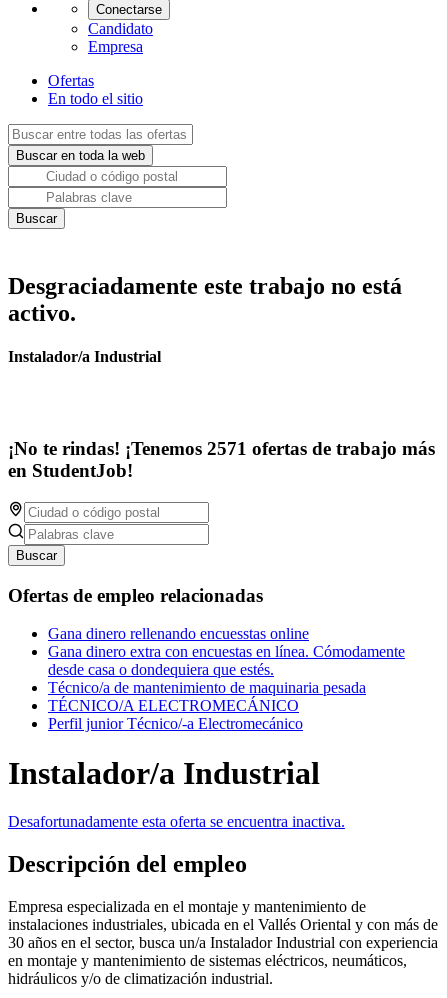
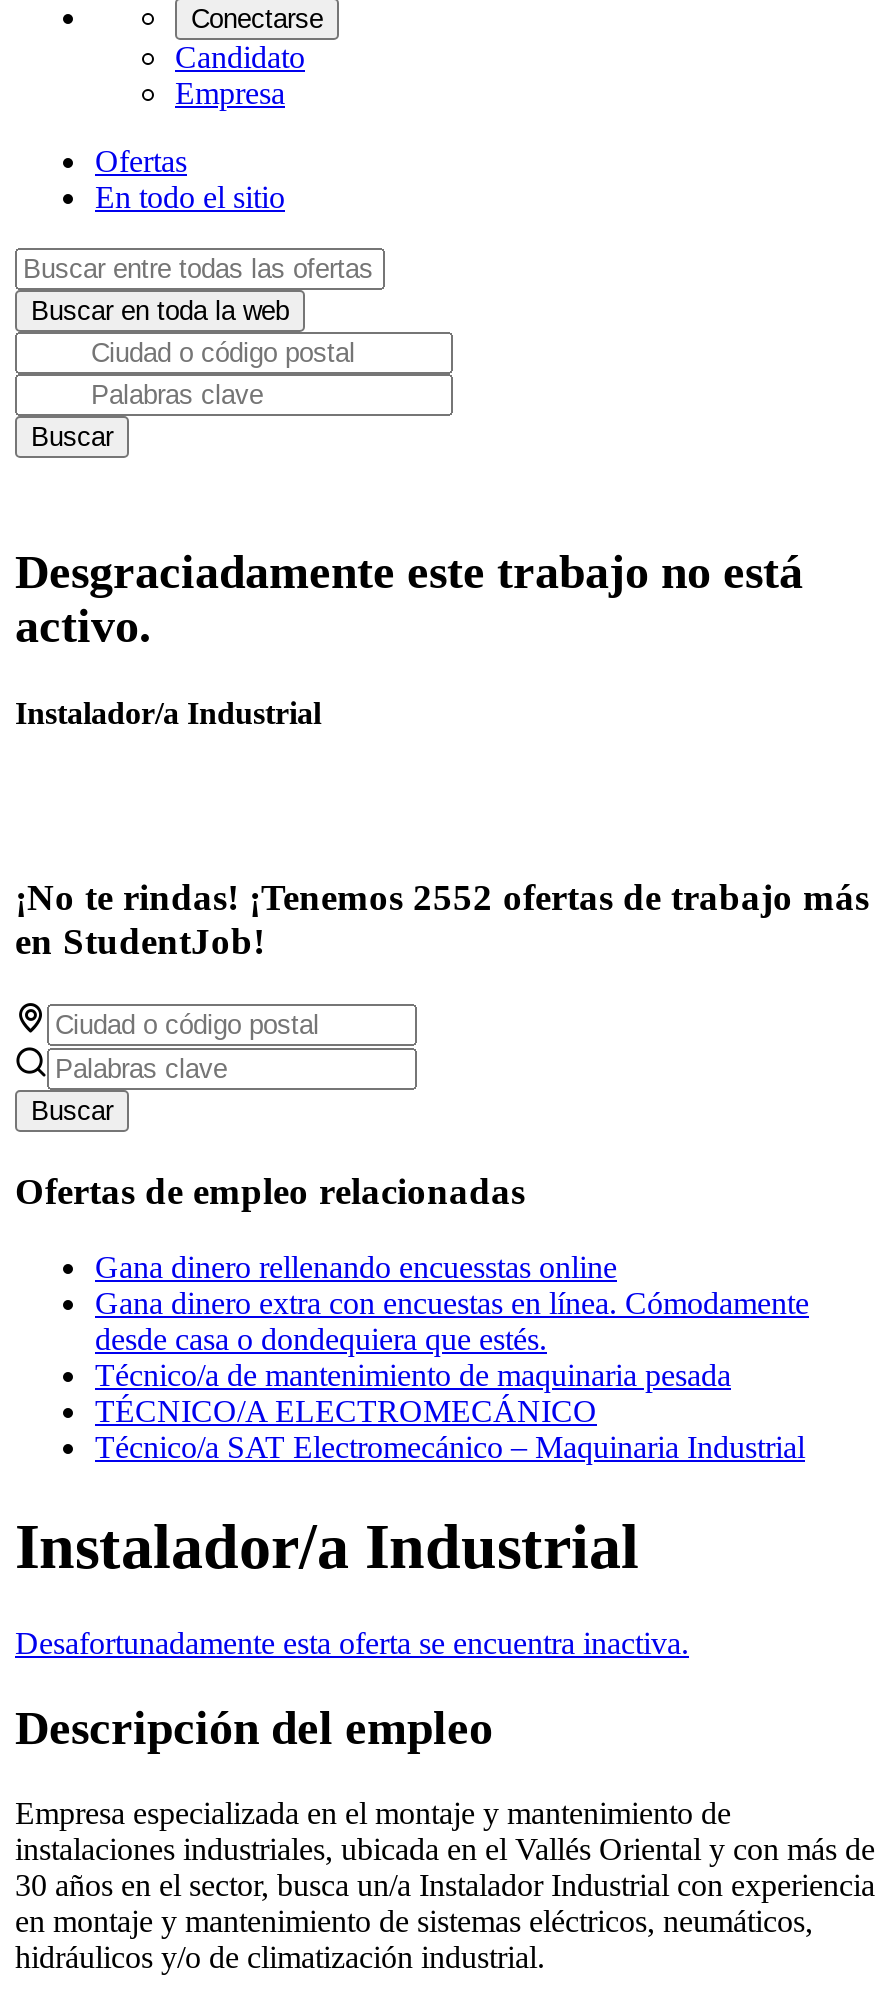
- ¡No te rindas! ¡Tenemos 2571 ofertas de trabajo más
+ ¡No te rindas! ¡Tenemos 2552 ofertas de trabajo más

- Perfil junior Técnico/-a Electromecánico
+ Técnico/a SAT Electromecánico – Maquinaria Industrial
